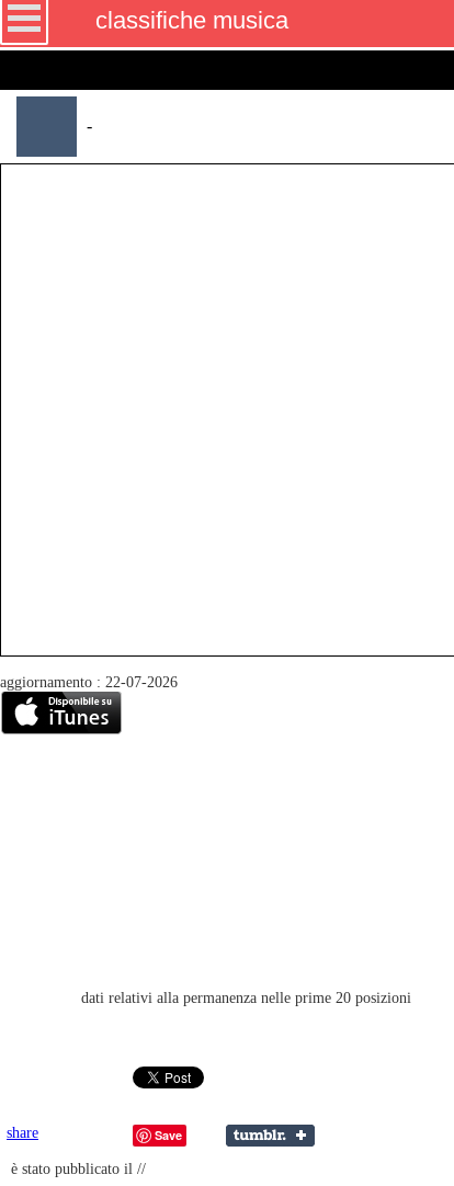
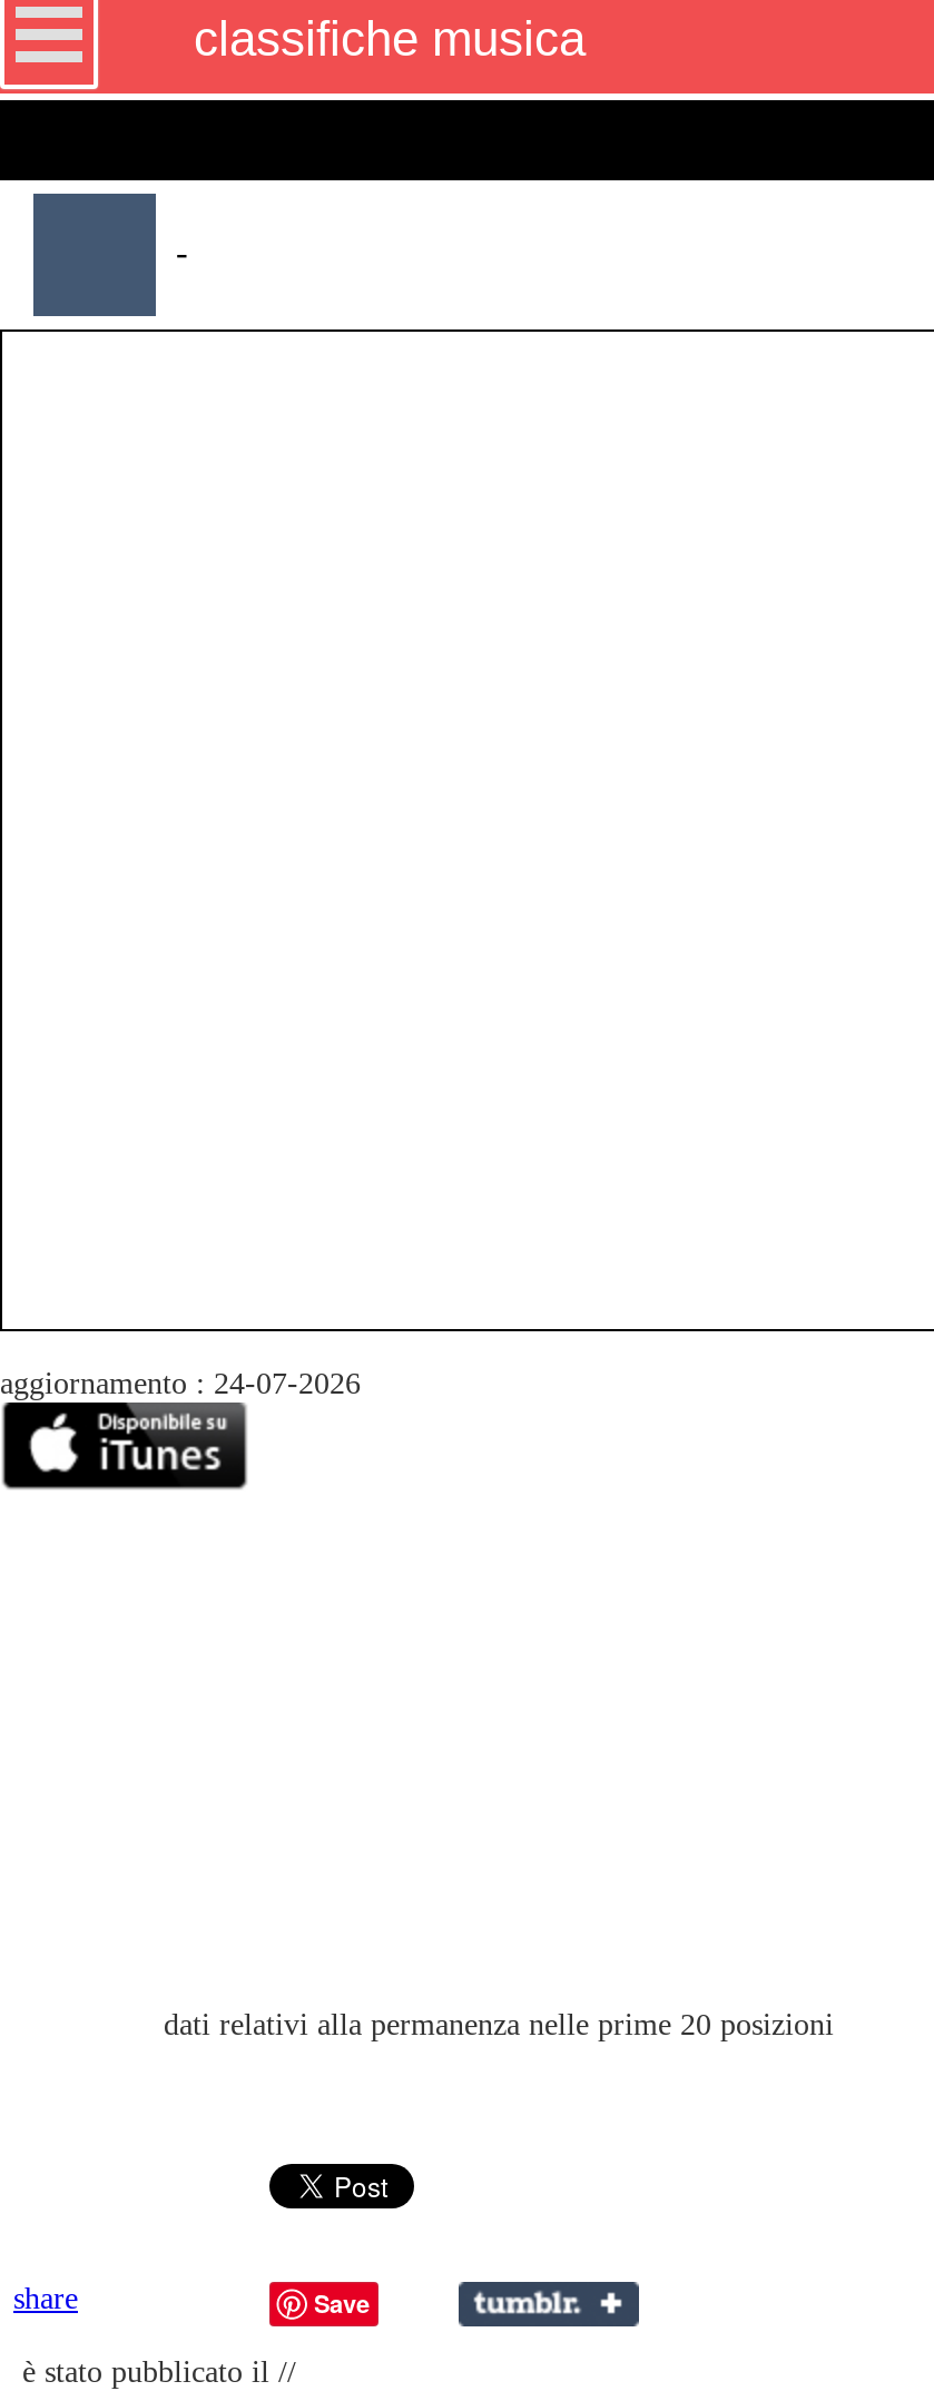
- aggiornamento : 22-07-2026
+ aggiornamento : 24-07-2026
